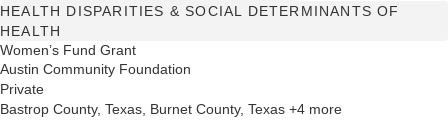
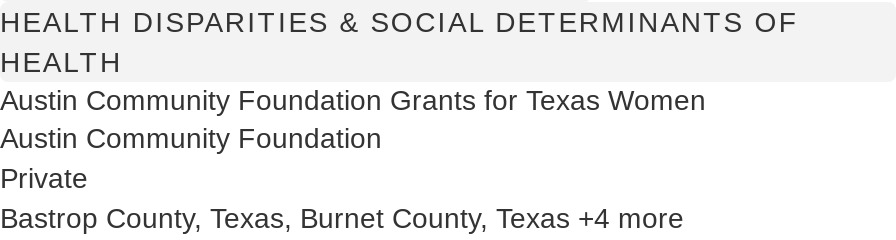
- Women’s Fund Grant
+ Austin Community Foundation Grants for Texas Women
